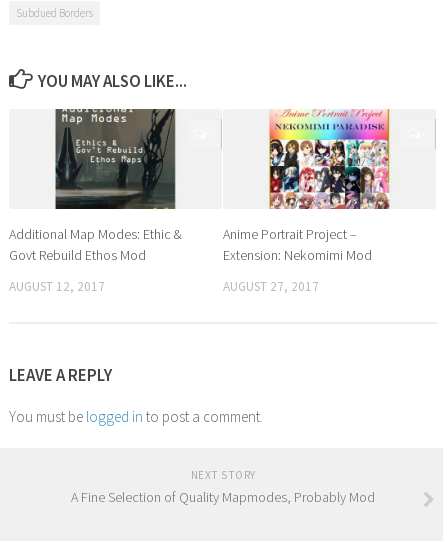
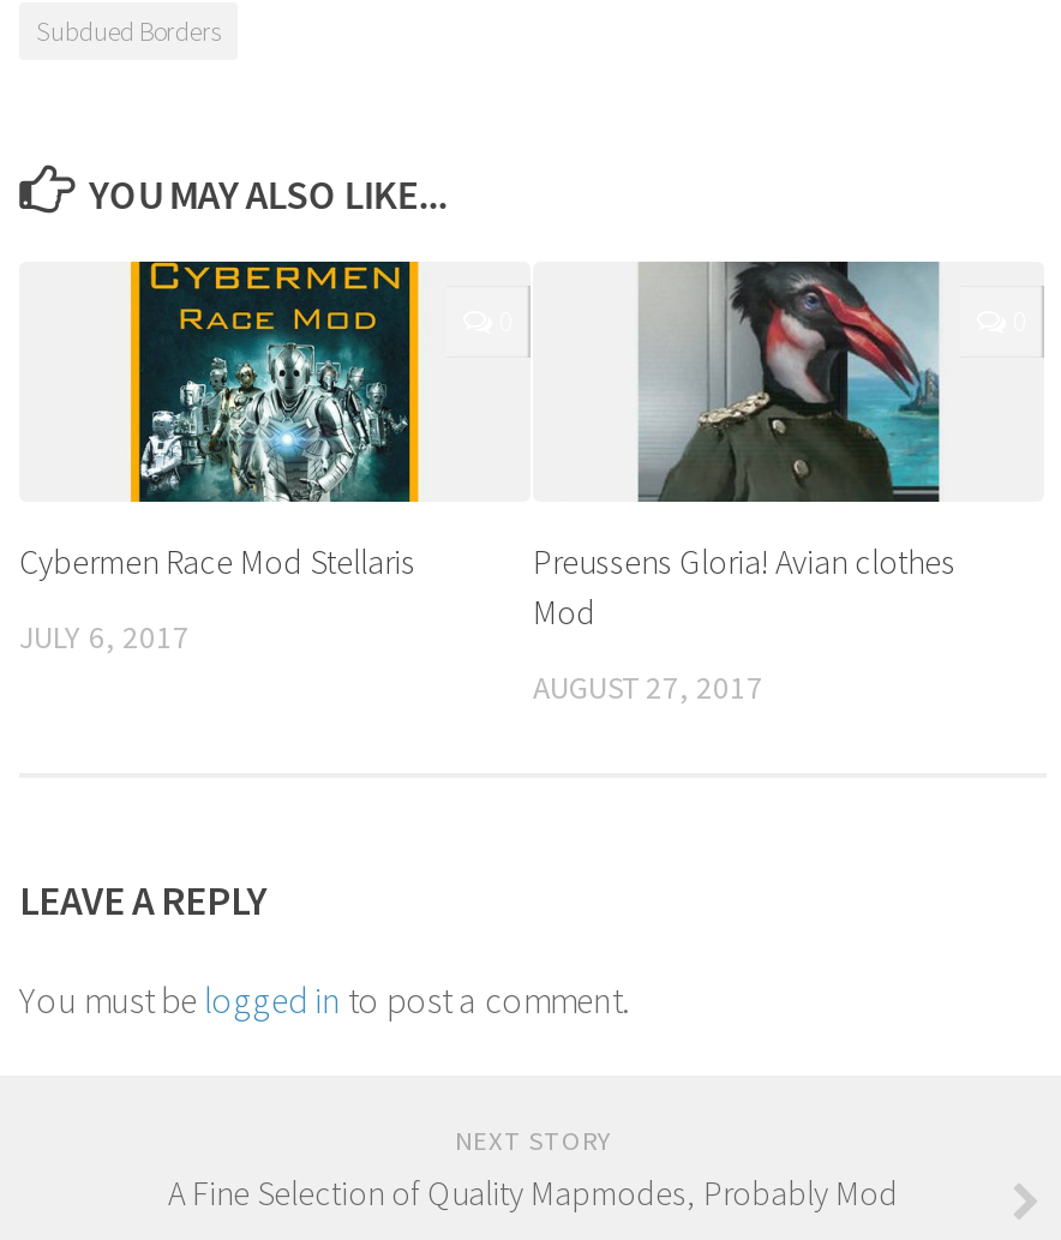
- [image]
- Additional Map Modes: Ethic &
- Govt Rebuild Ethos Mod
+ [image]
+ Cybermen Race Mod Stellaris

- [image]
- Anime Portrait Project –
- Extension: Nekomimi Mod
+ [image]
+ Preussens Gloria! Avian clothes
+ Mod

- AUGUST 12, 2017
+ JULY 6, 2017
